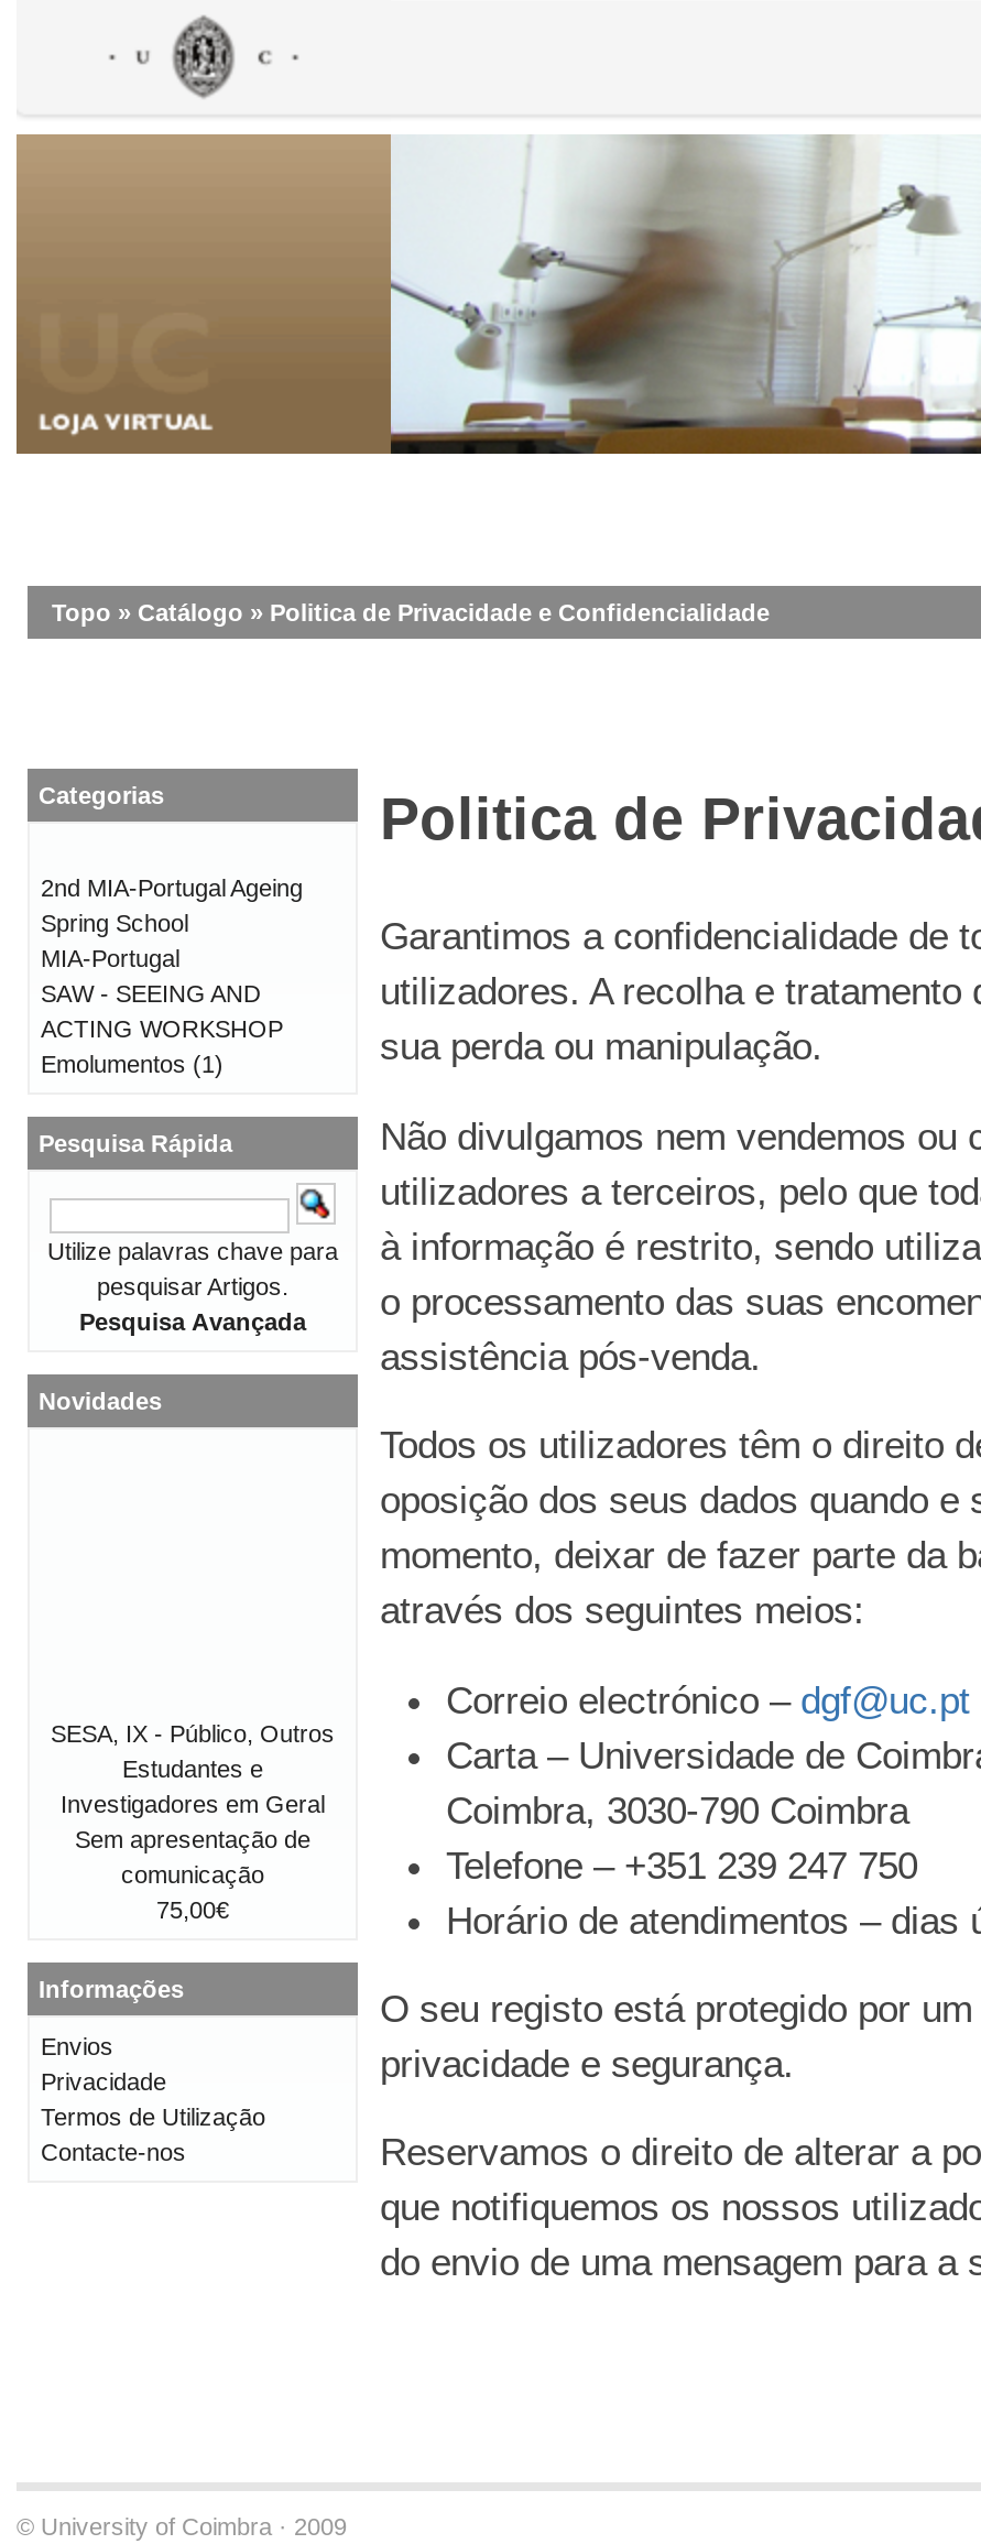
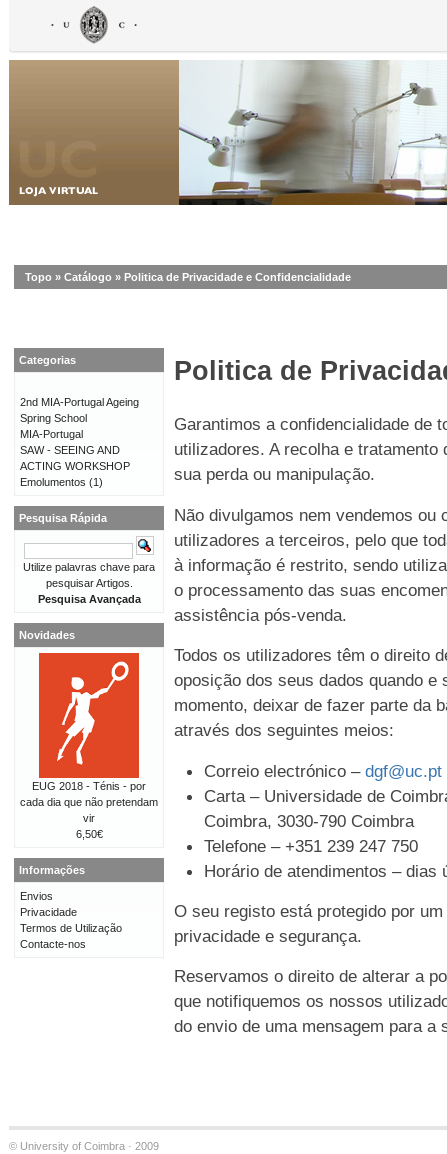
+ [image]

- SESA, IX - Público, Outros
- Estudantes e
- Investigadores em Geral
- Sem apresentação de
- comunicação
- 75,00€
+ EUG 2018 - Ténis - por
+ cada dia que não pretendam
+ vir
+ 6,50€

moved up: Informações | Envios | Privacidade | Termos de Utilização | Contacte-nos
